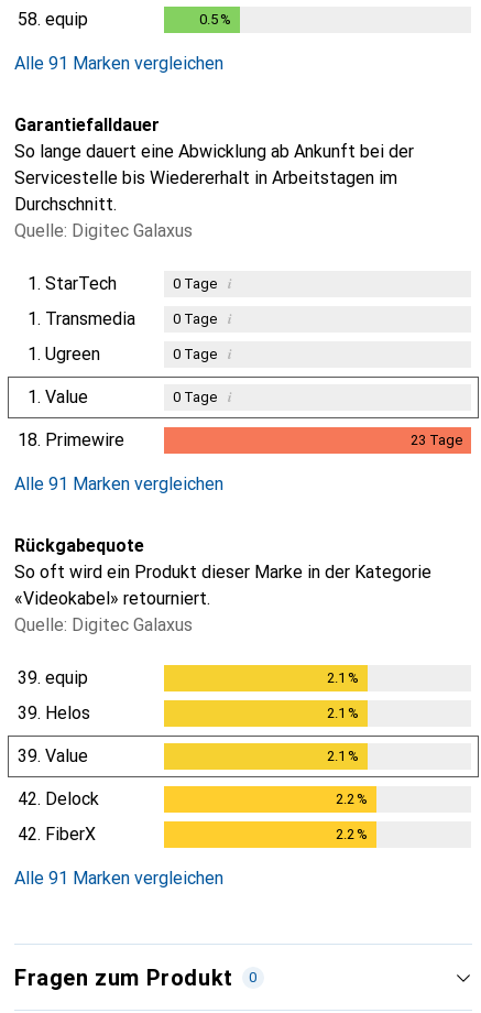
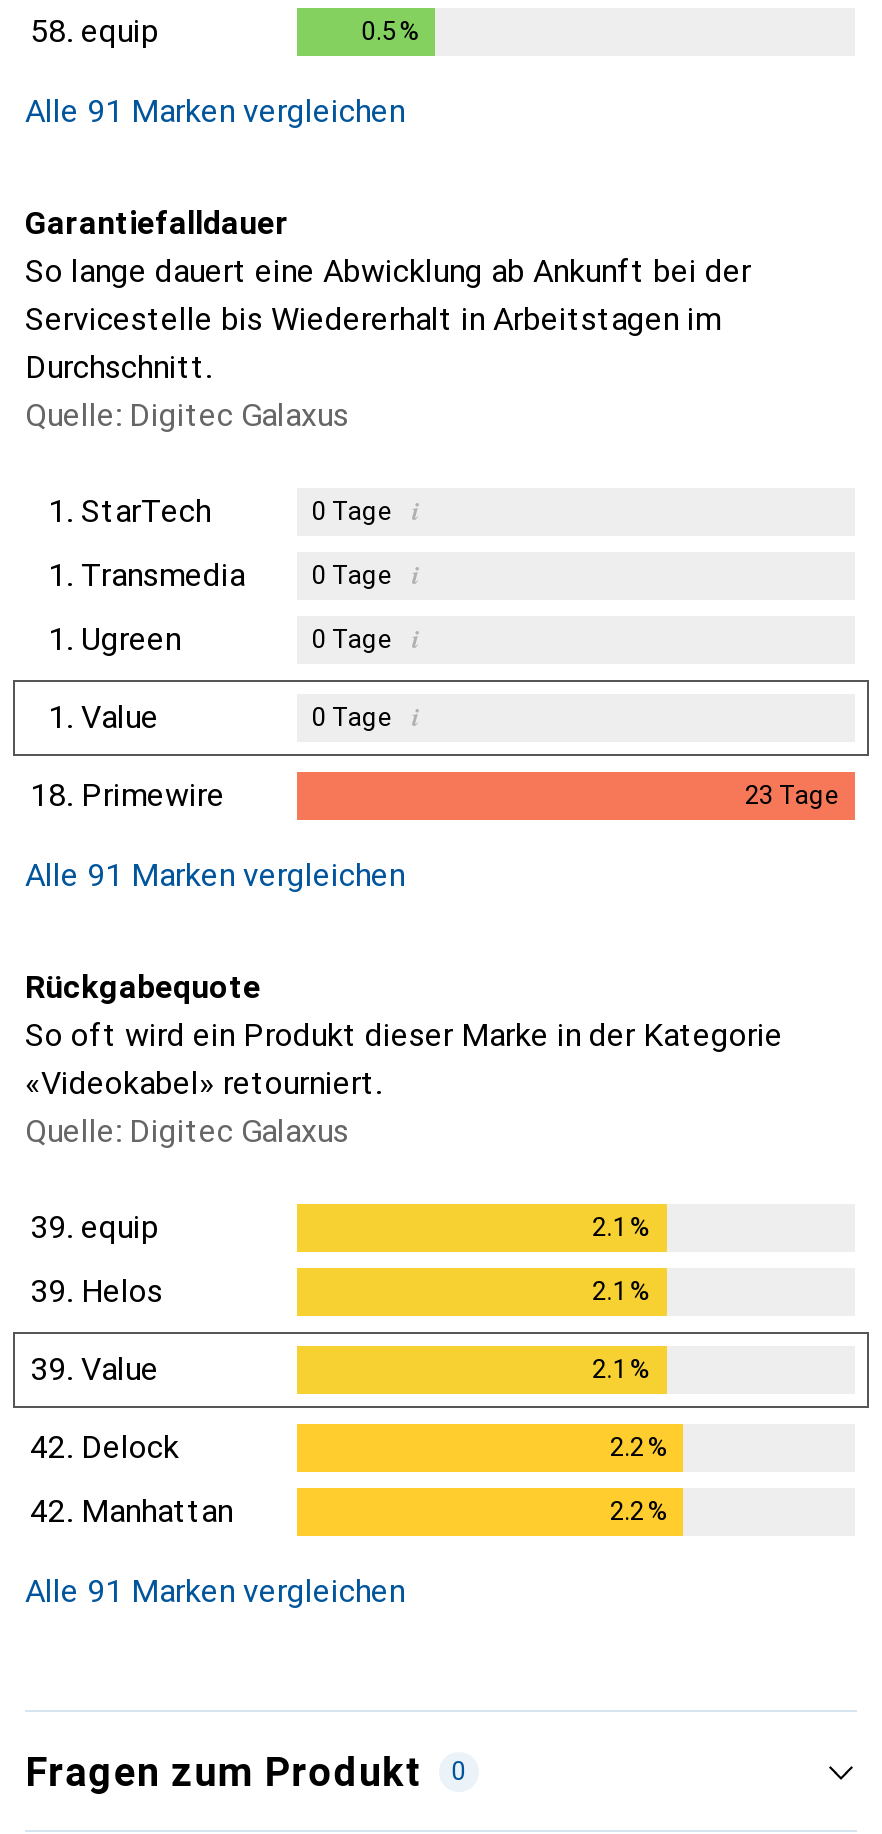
- 42. FiberX
+ 42. Manhattan
